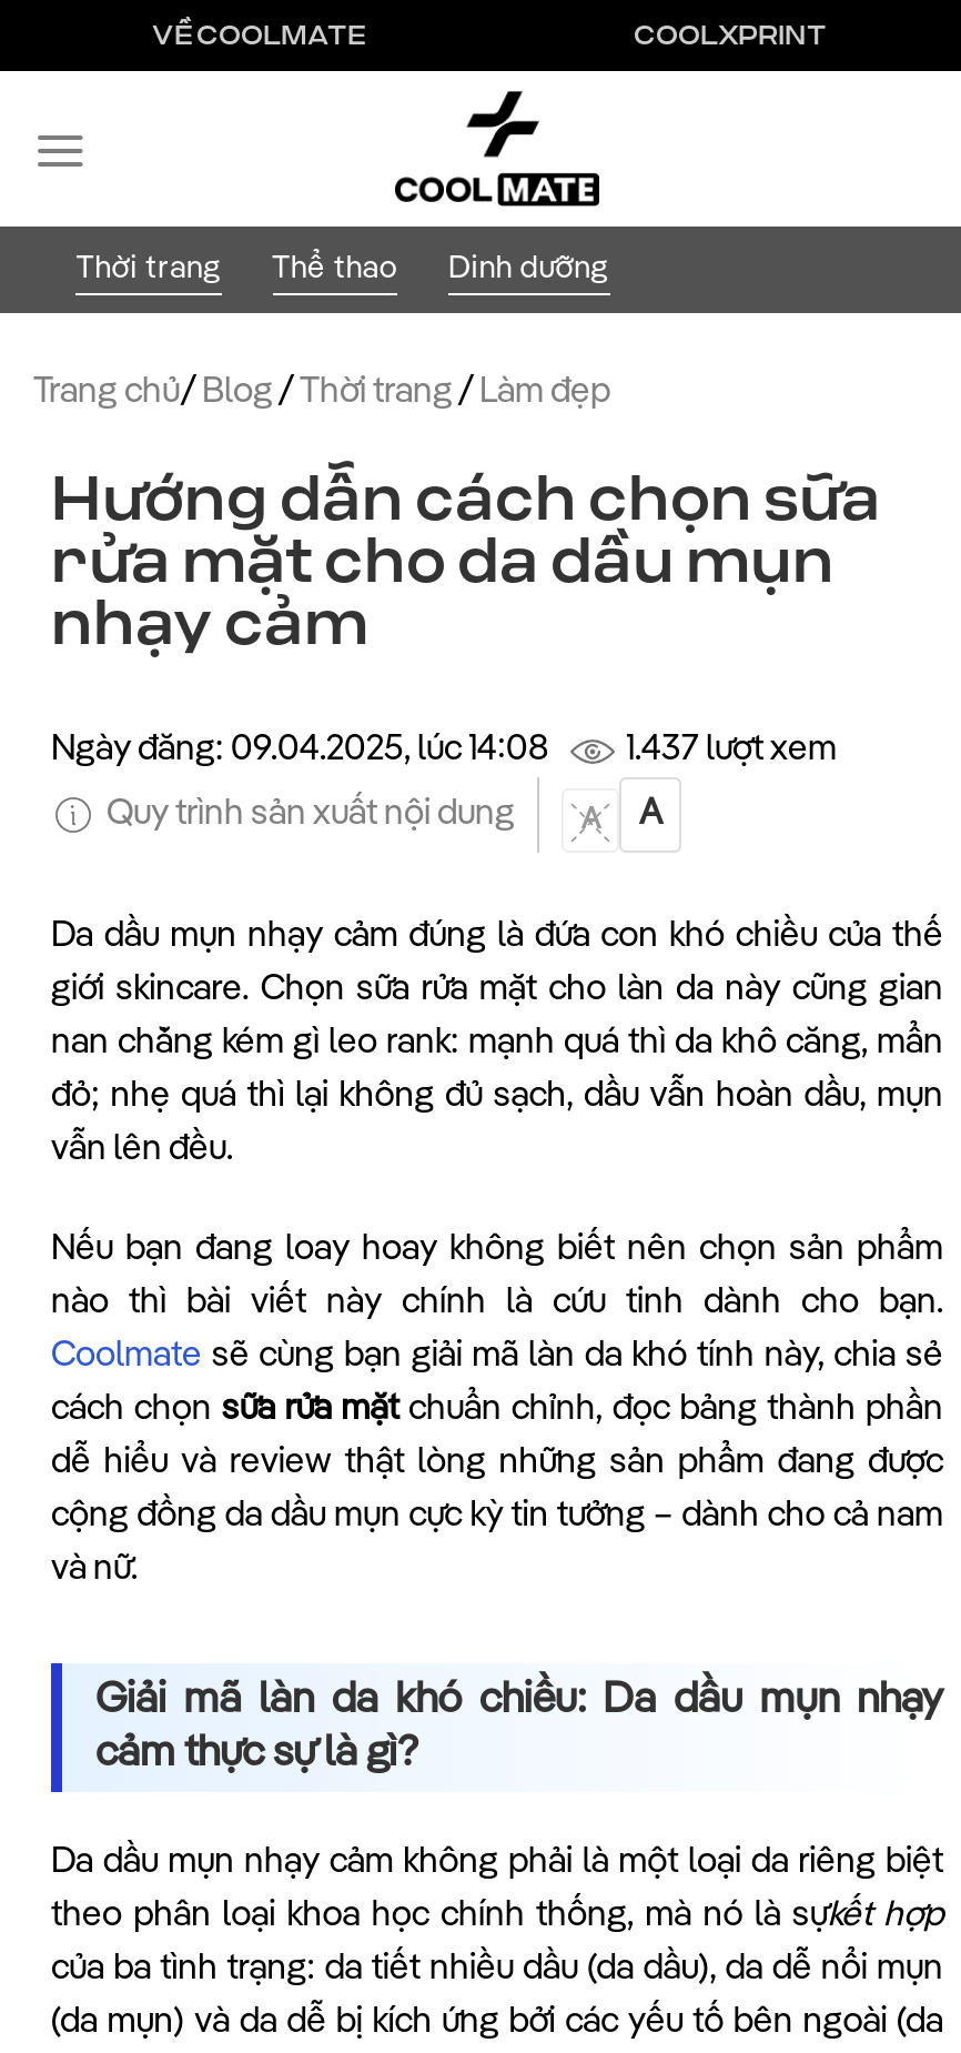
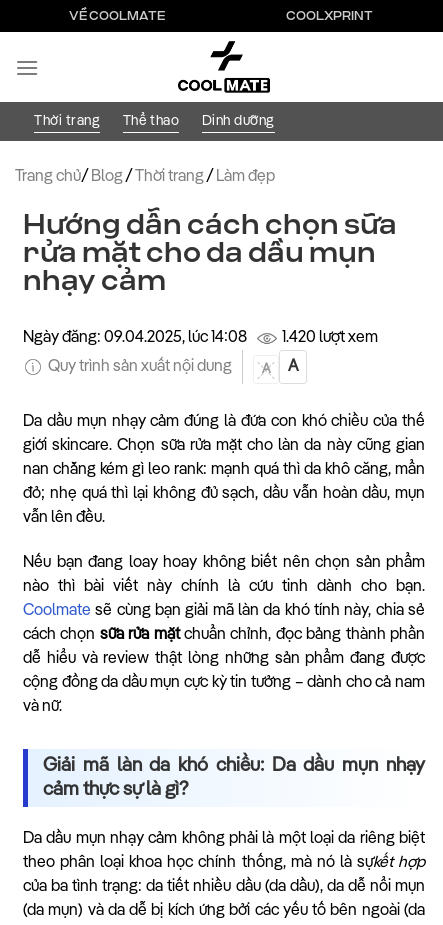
- 1.437 lượt xem
+ 1.420 lượt xem
